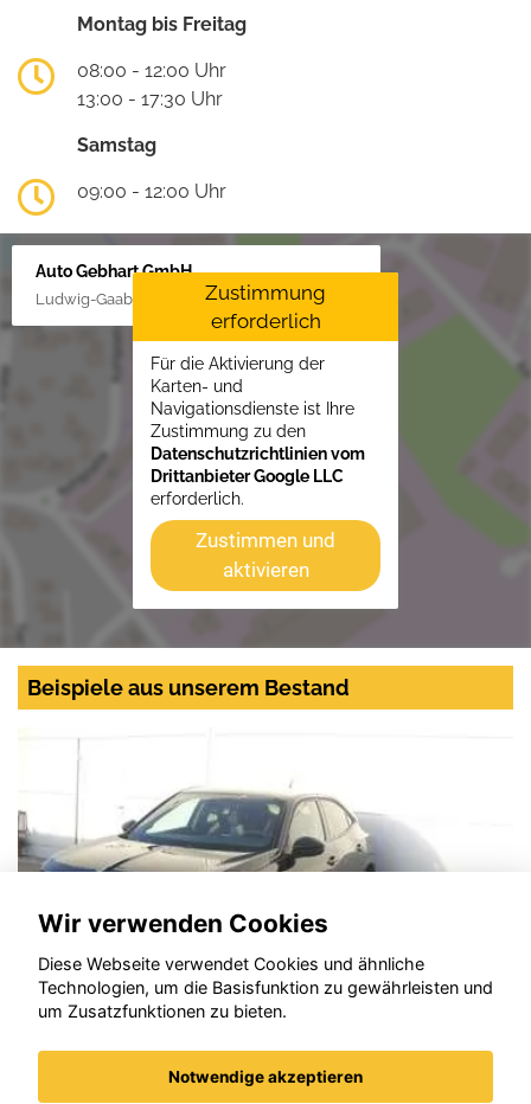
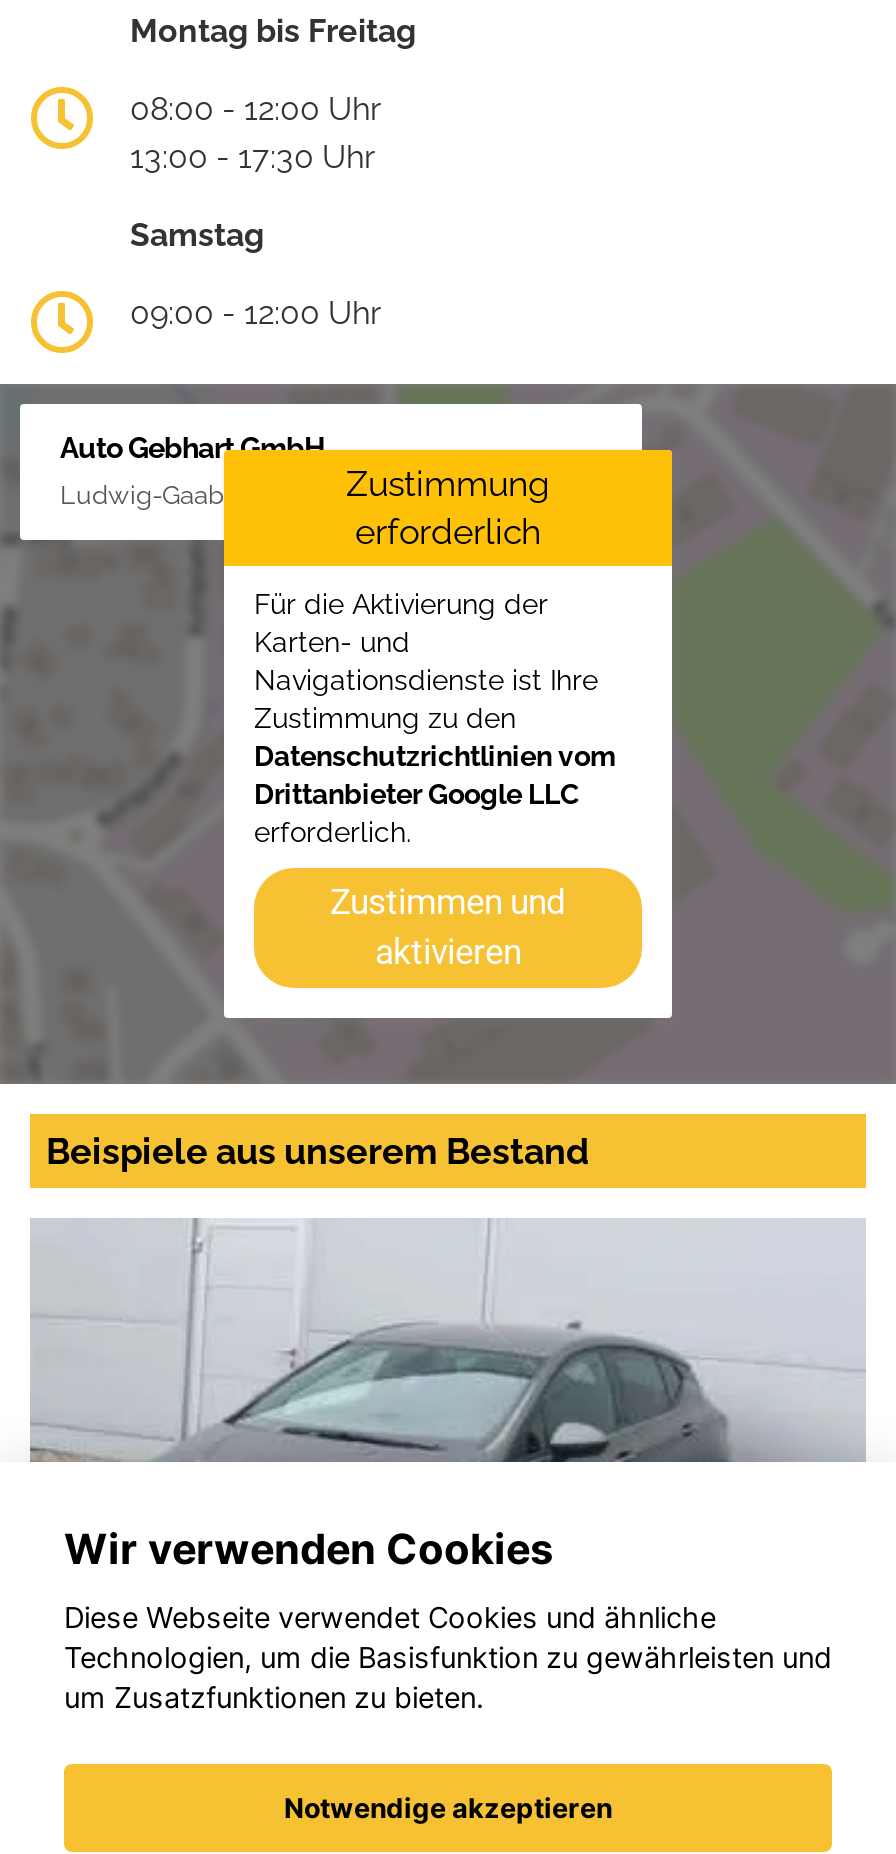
- [image]
+ [image]
